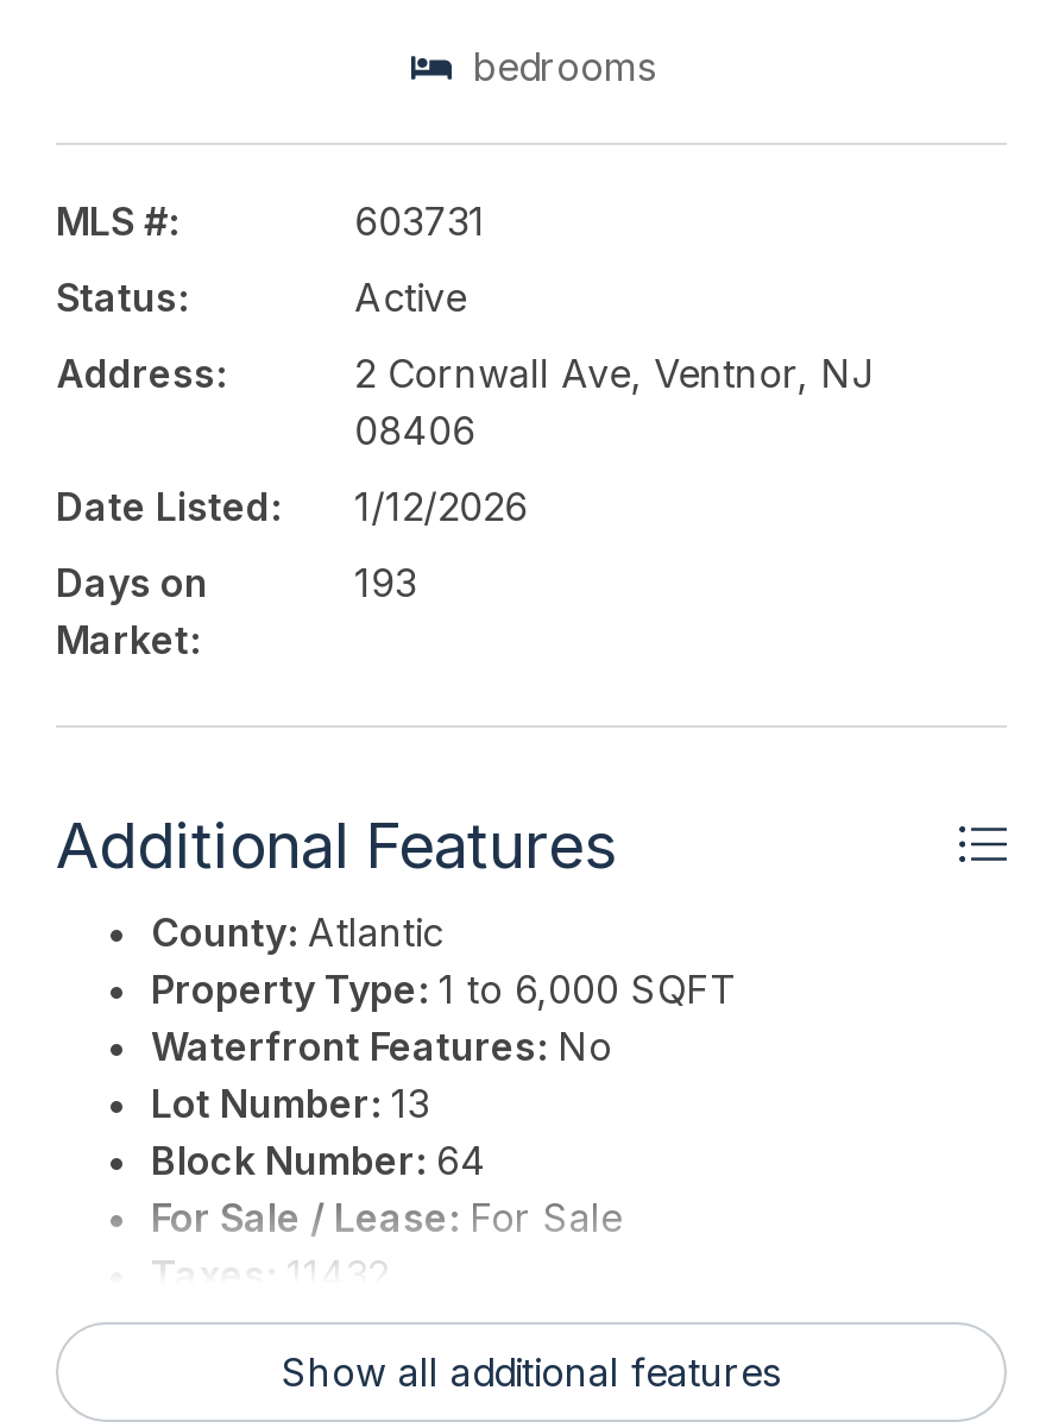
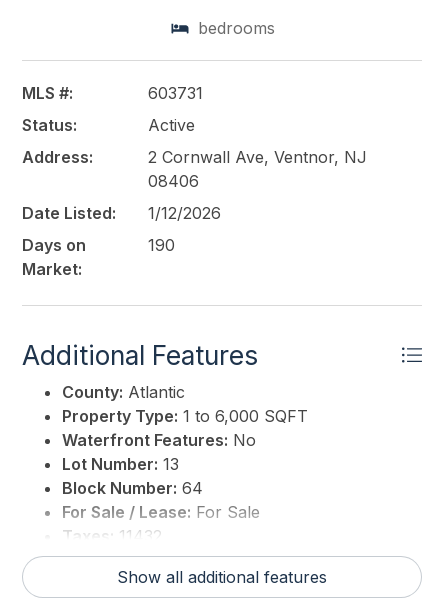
- 193
+ 190
